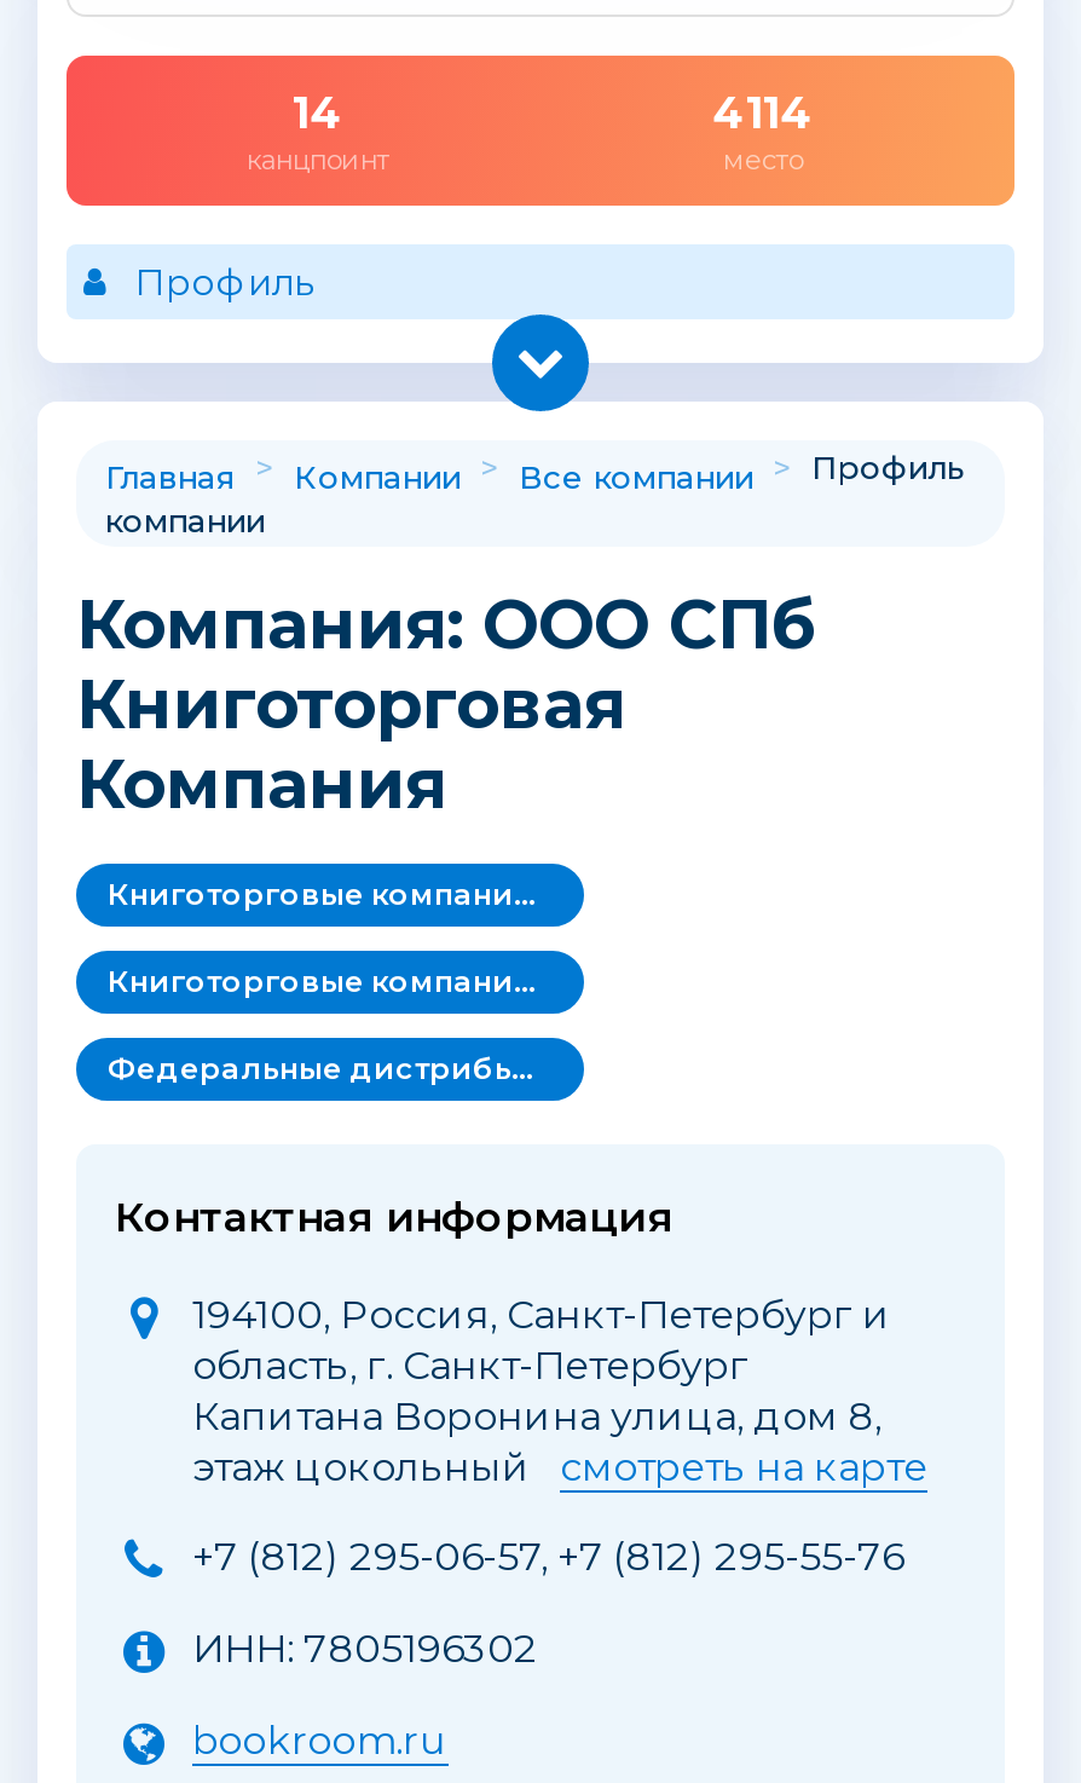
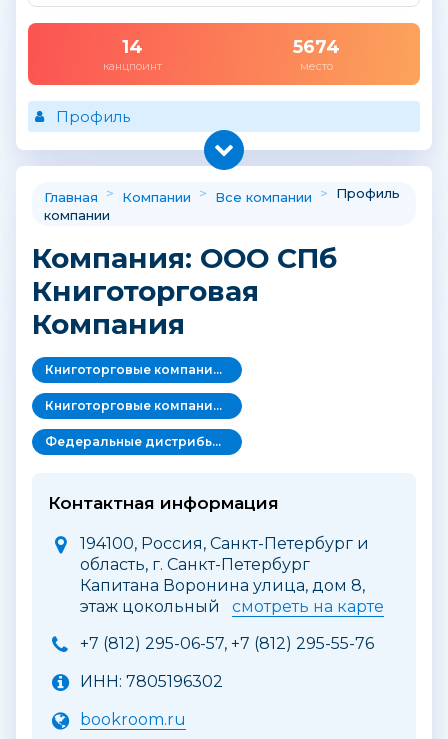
- 4114
+ 5674
